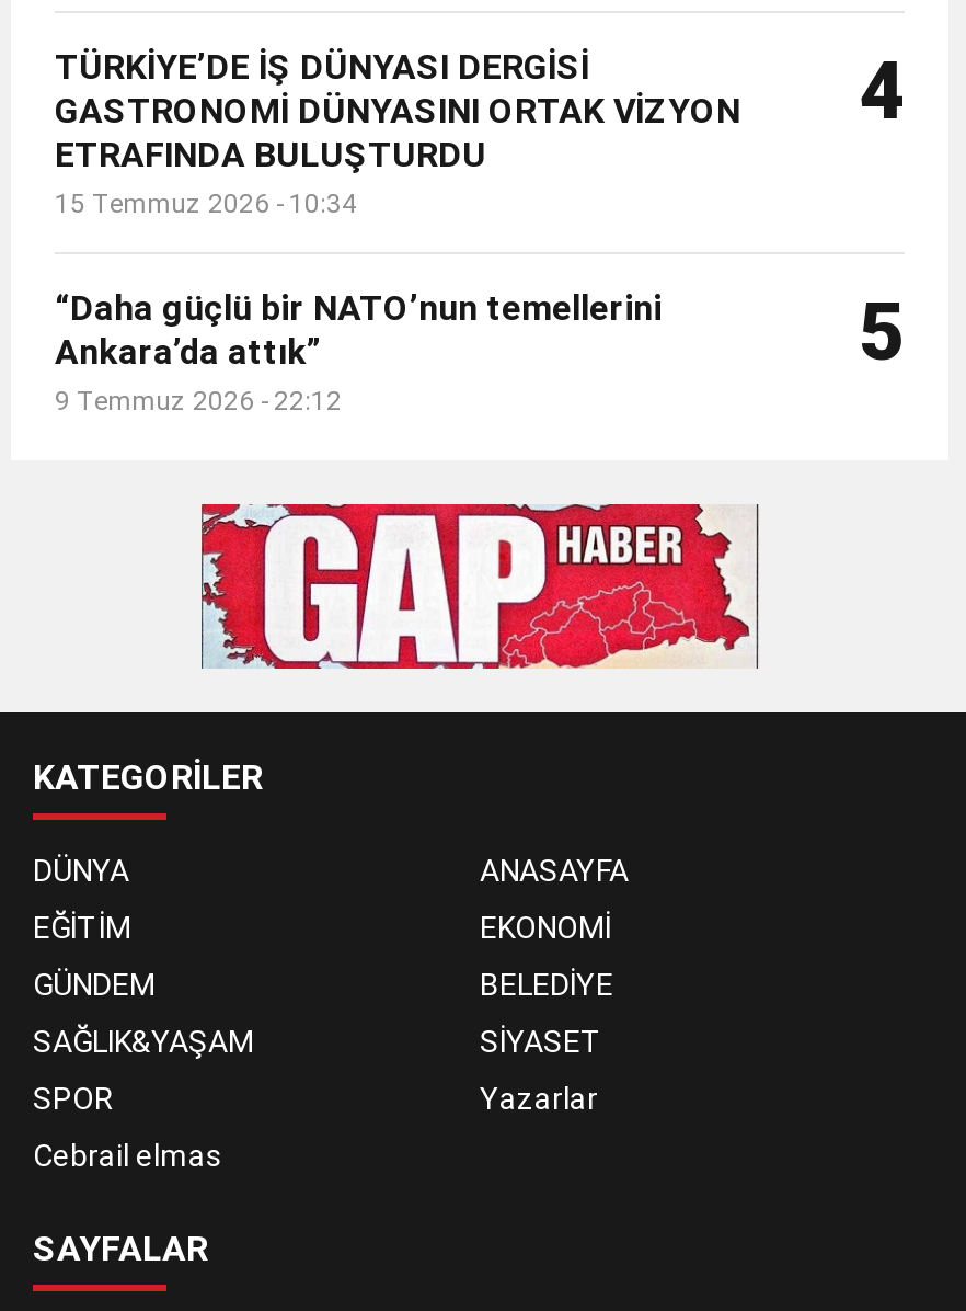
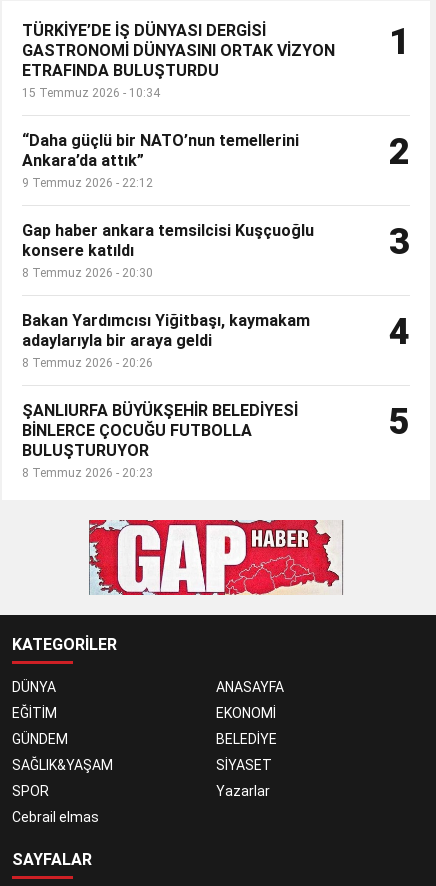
- 4
+ 1

+ 2
+ Gap haber ankara temsilcisi Kuşçuoğlu
+ konsere katıldı
+ 8 Temmuz 2026 - 20:30

+ 3
+ Bakan Yardımcısı Yiğitbaşı, kaymakam
+ adaylarıyla bir araya geldi
+ 8 Temmuz 2026 - 20:26

+ 4
+ ŞANLIURFA BÜYÜKŞEHİR BELEDİYESİ
+ BİNLERCE ÇOCUĞU FUTBOLLA
+ BULUŞTURUYOR
+ 8 Temmuz 2026 - 20:23
